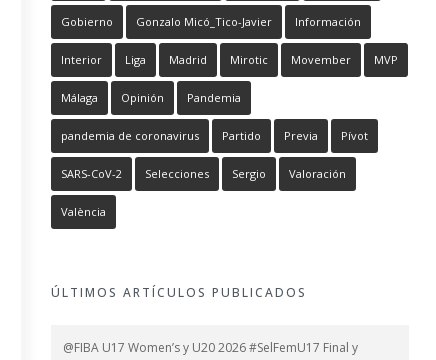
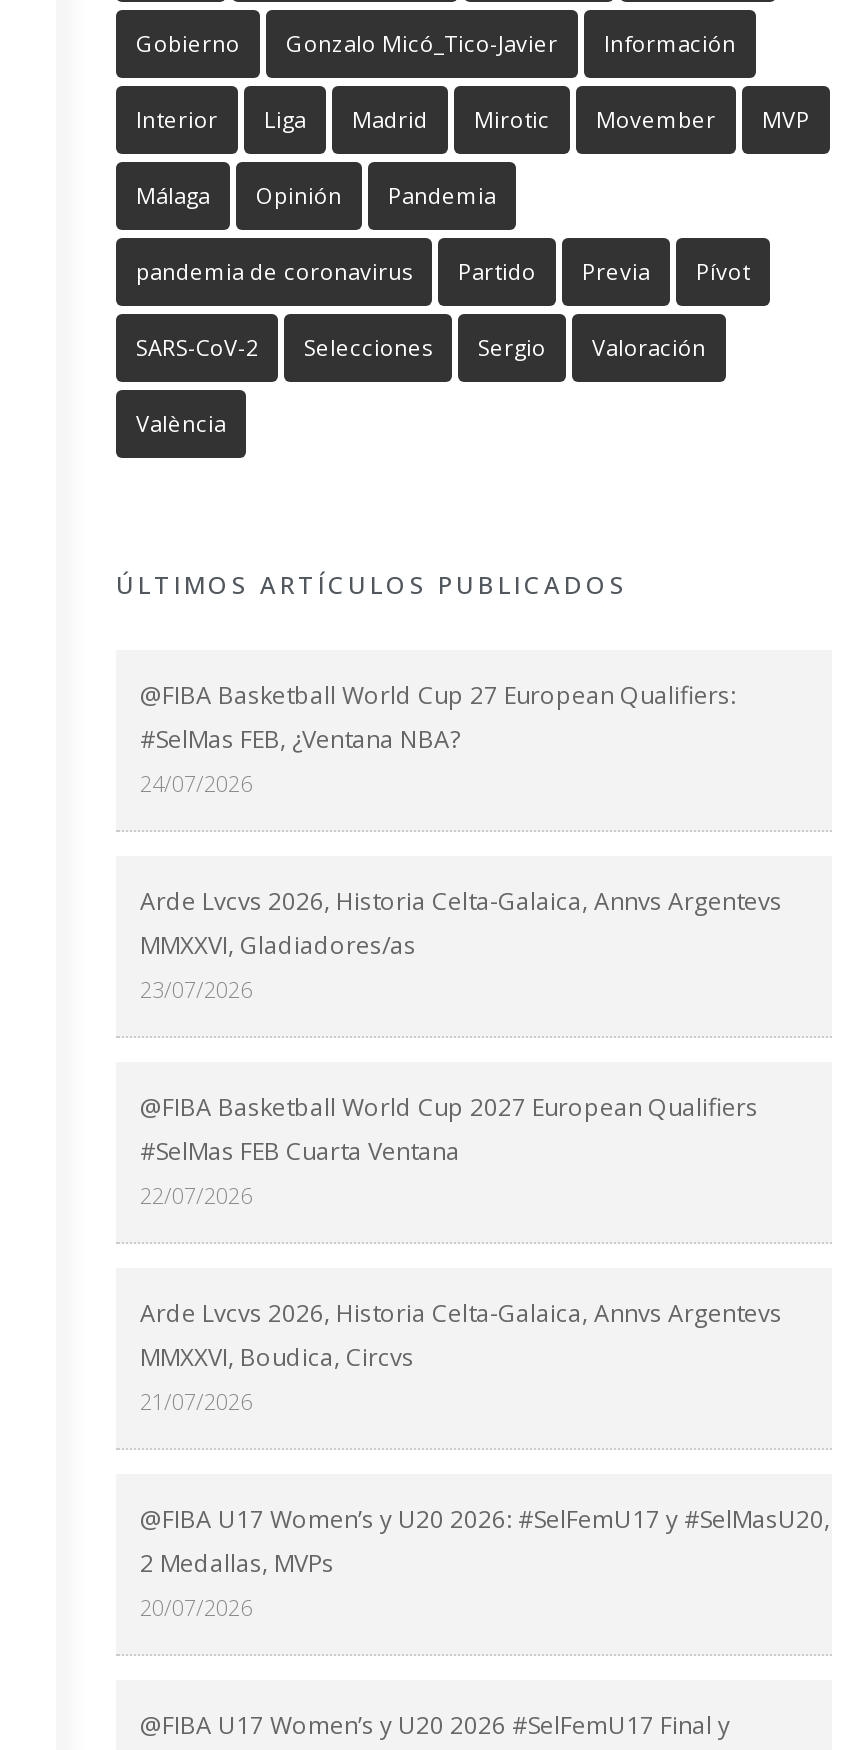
+ @FIBA Basketball World Cup 27 European Qualifiers:
+ #SelMas FEB, ¿Ventana NBA?
+ 24/07/2026

+ Arde Lvcvs 2026, Historia Celta-Galaica, Annvs Argentevs
+ MMXXVI, Gladiadores/as
+ 23/07/2026

+ @FIBA Basketball World Cup 2027 European Qualifiers
+ #SelMas FEB Cuarta Ventana
+ 22/07/2026

+ Arde Lvcvs 2026, Historia Celta-Galaica, Annvs Argentevs
+ MMXXVI, Boudica, Circvs
+ 21/07/2026

+ @FIBA U17 Women’s y U20 2026: #SelFemU17 y #SelMasU20,
+ 2 Medallas, MVPs
+ 20/07/2026
